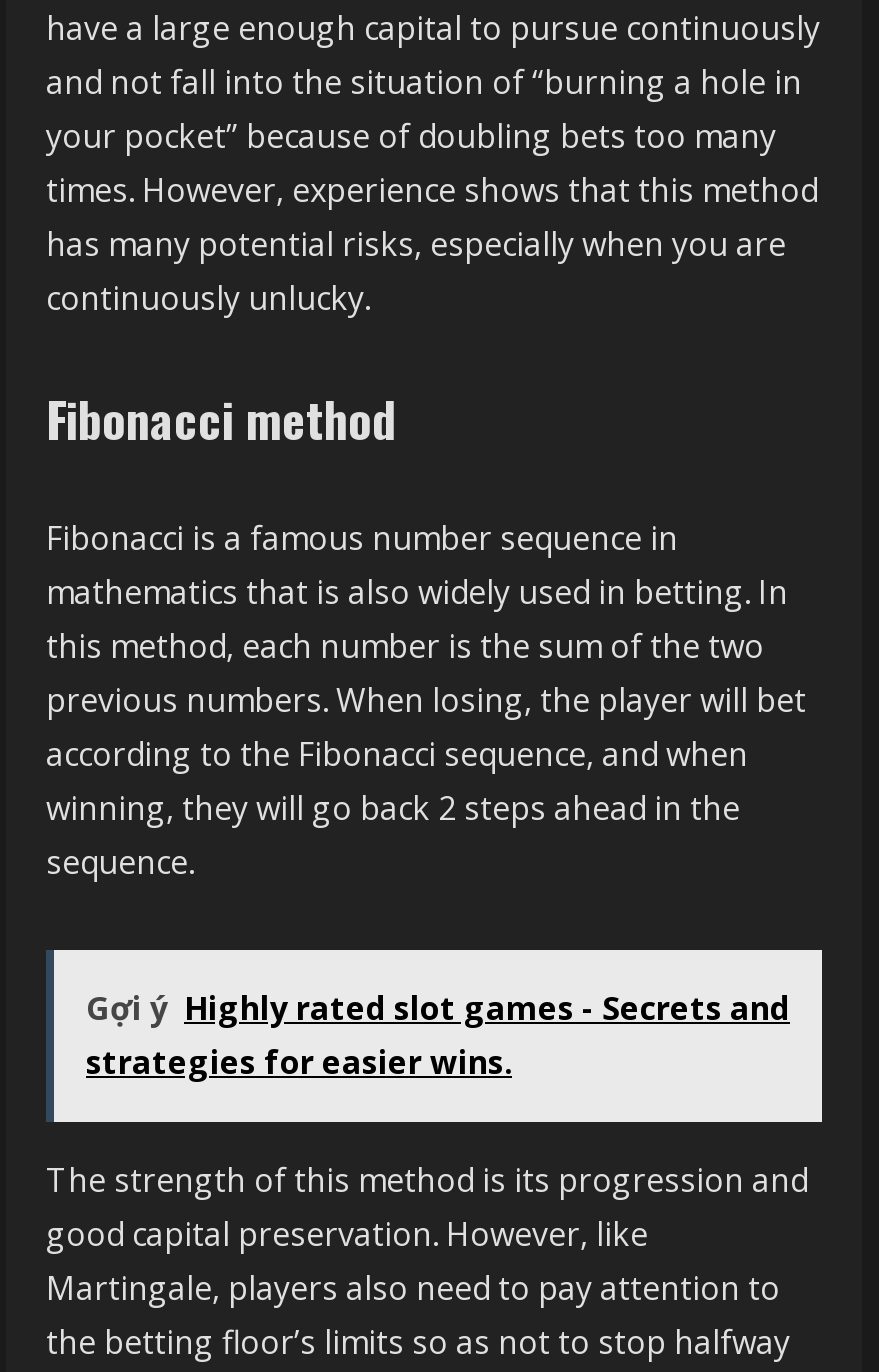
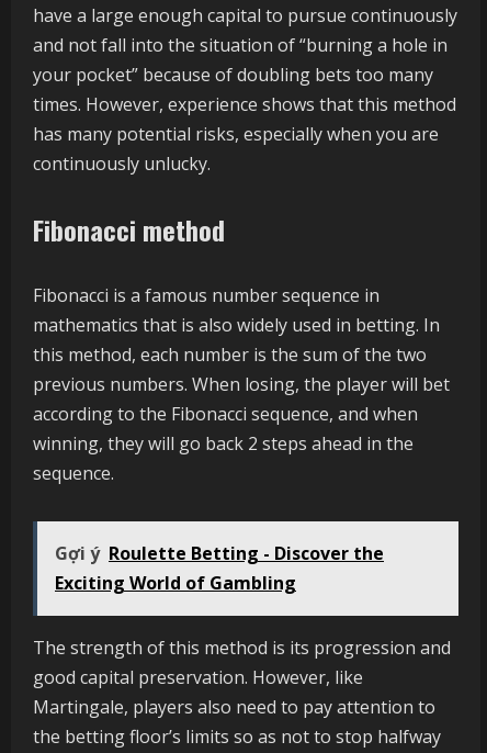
- Gợi ý Highly rated slot games - Secrets and
- strategies for easier wins.
+ Gợi ý Roulette Betting - Discover the
+ Exciting World of Gambling
